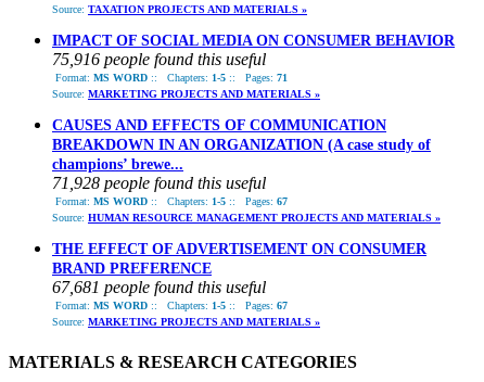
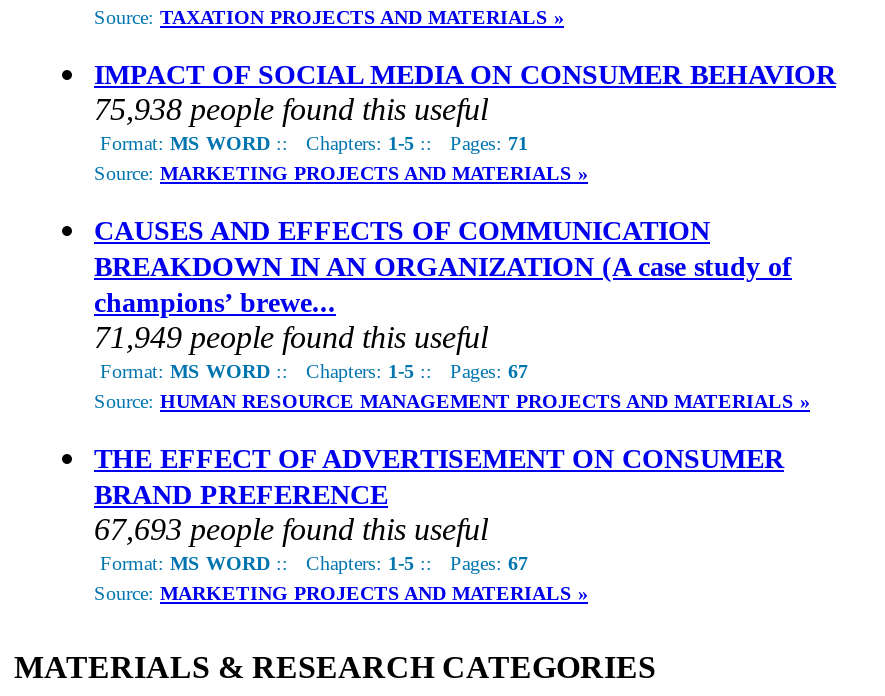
- 75,916 people found this useful
+ 75,938 people found this useful

- 71,928 people found this useful
+ 71,949 people found this useful

- 67,681 people found this useful
+ 67,693 people found this useful
